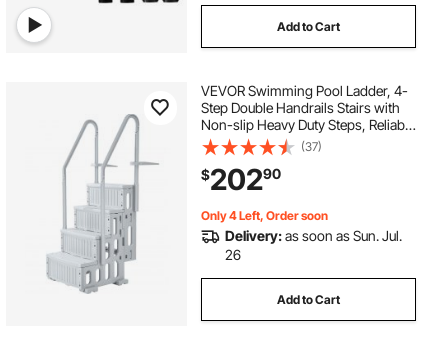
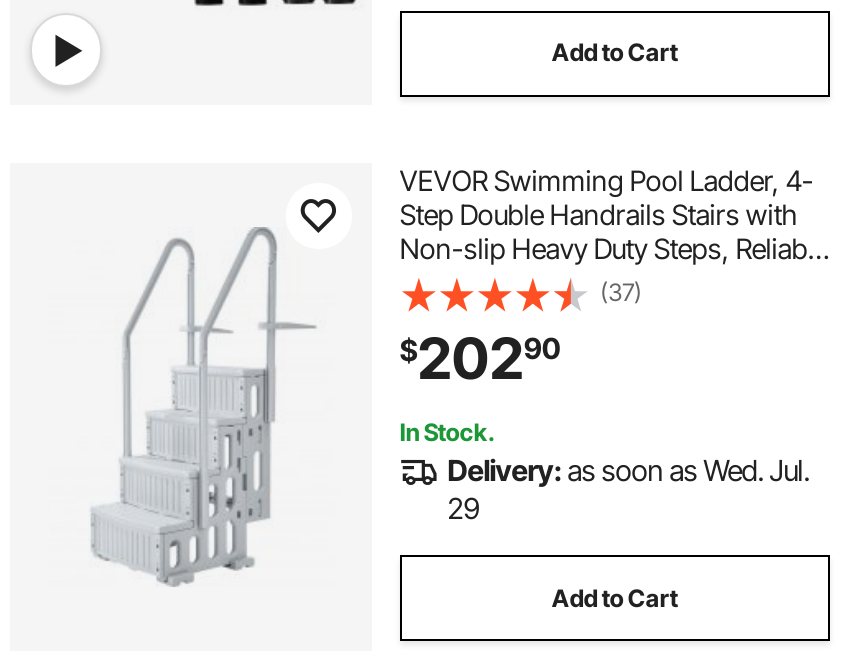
- Only 4 Left, Order soon
- Delivery: as soon as Sun. Jul.
- 26
+ In Stock.
+ Delivery: as soon as Wed. Jul.
+ 29
